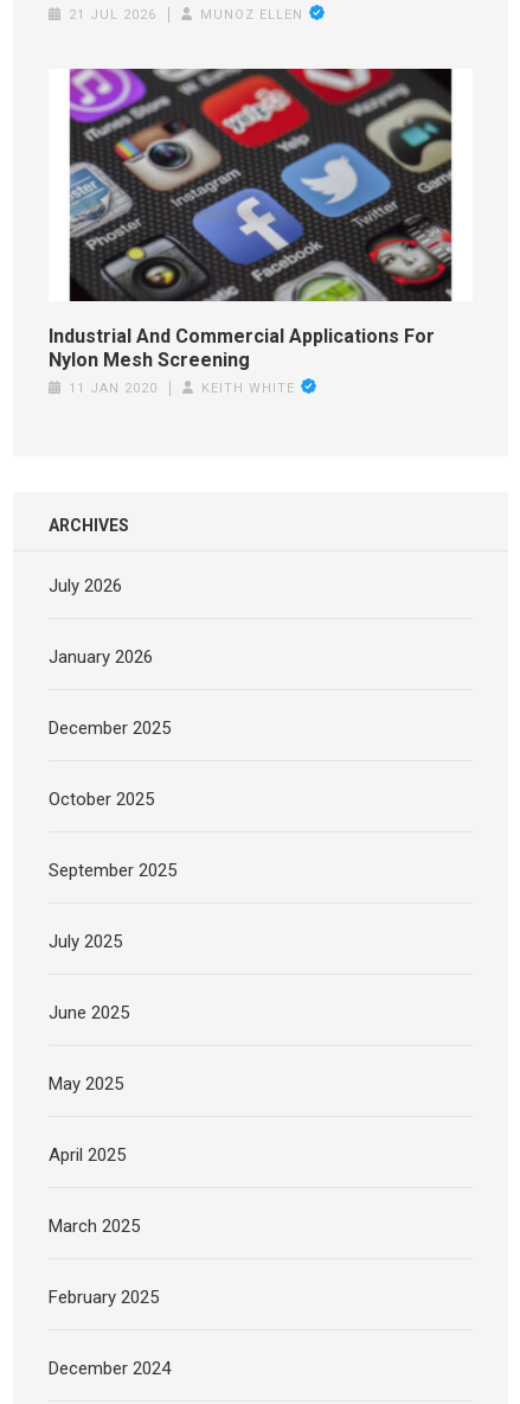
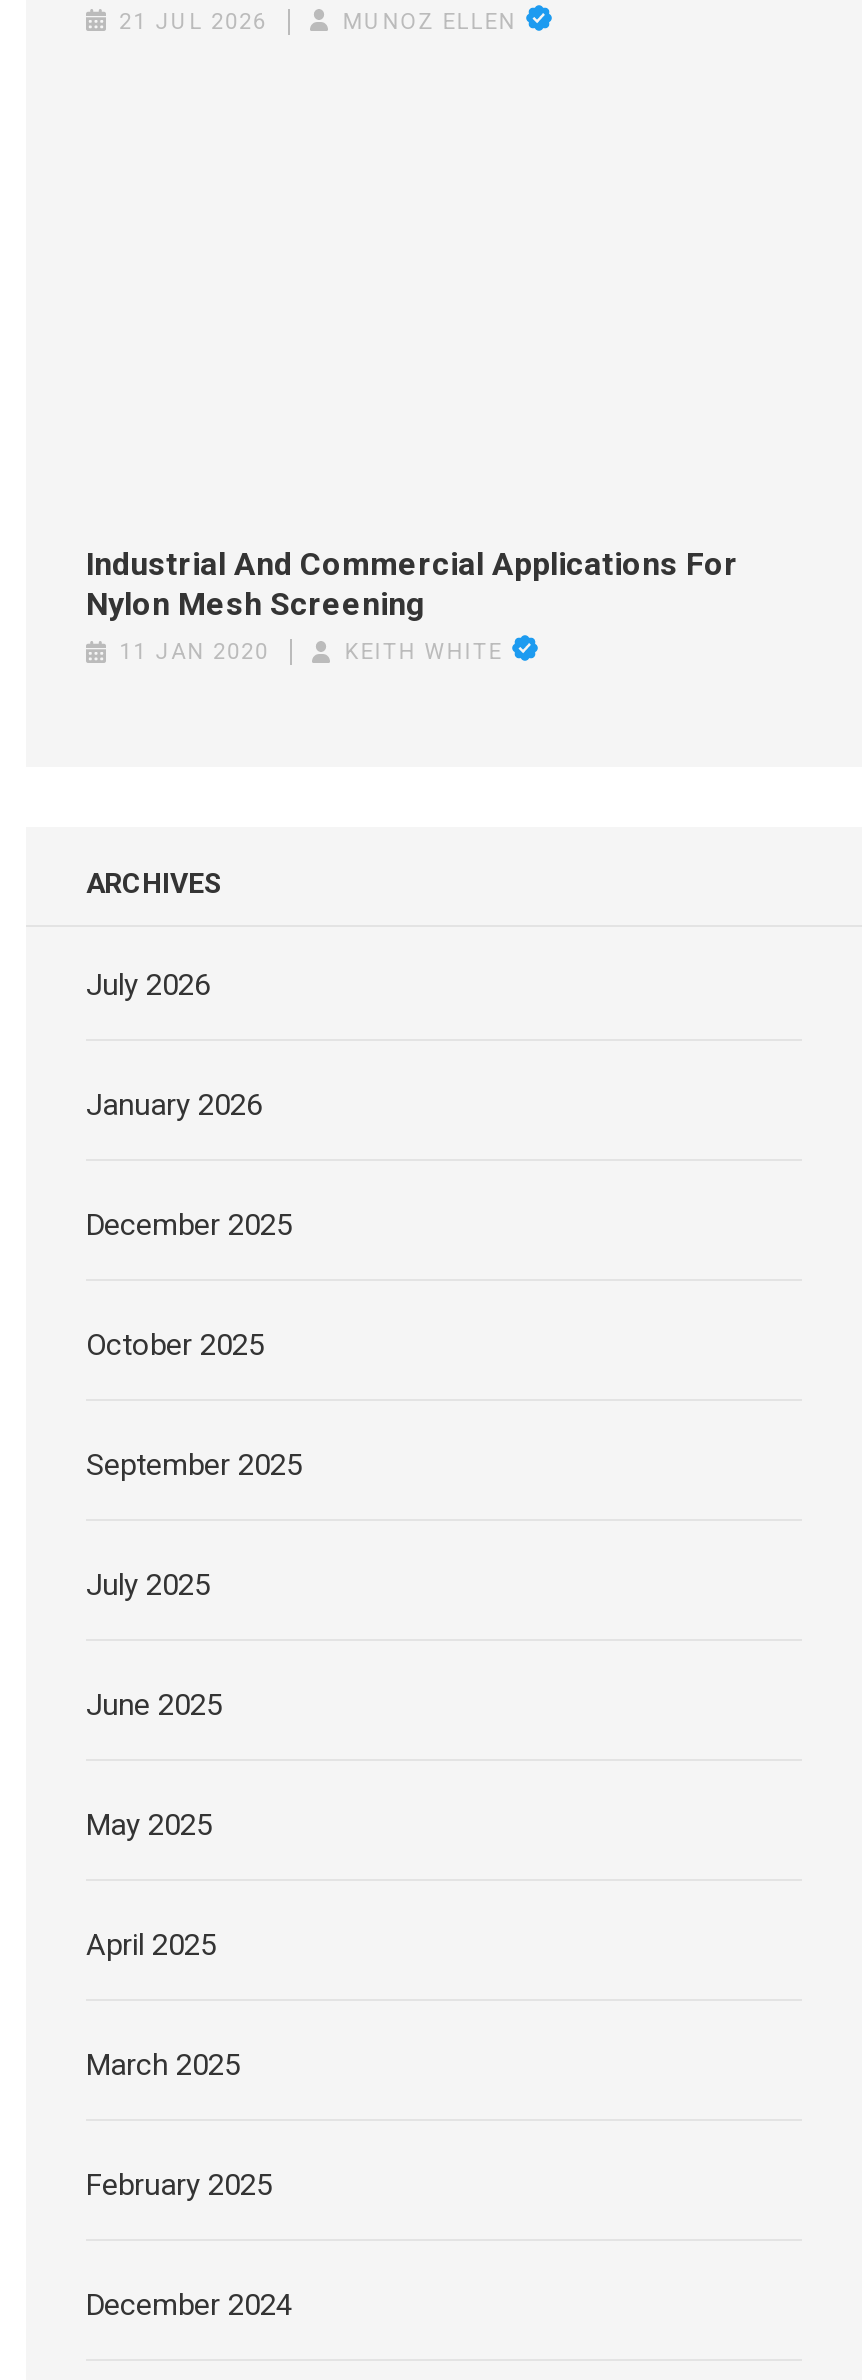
- [image]
